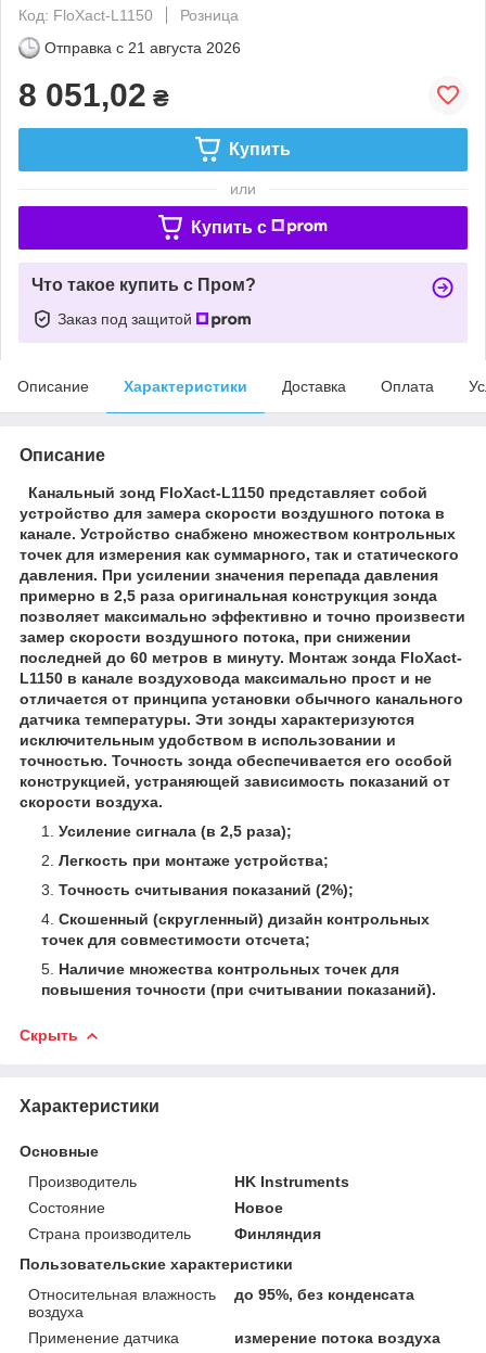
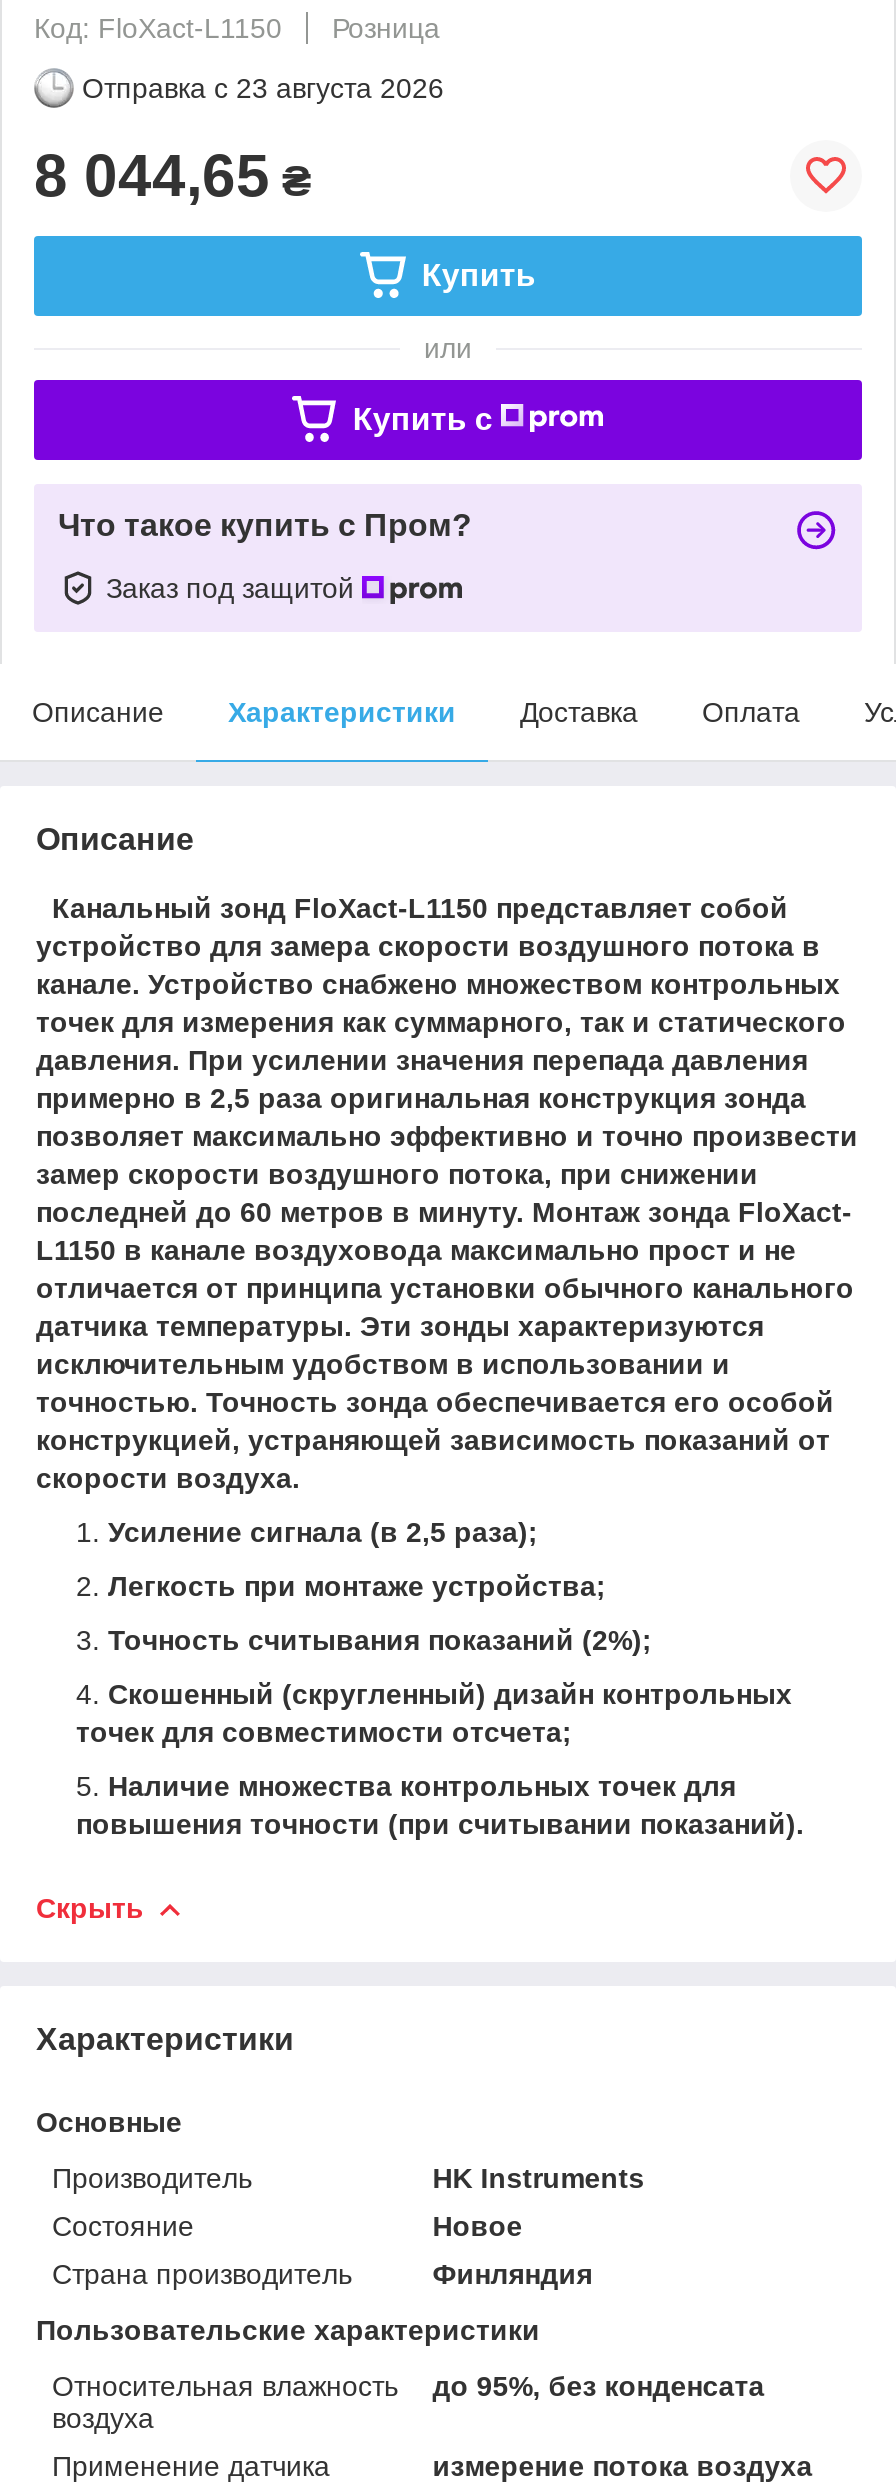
- Отправка с 21 августа 2026
+ Отправка с 23 августа 2026

- 8 051,02 ₴
+ 8 044,65 ₴
